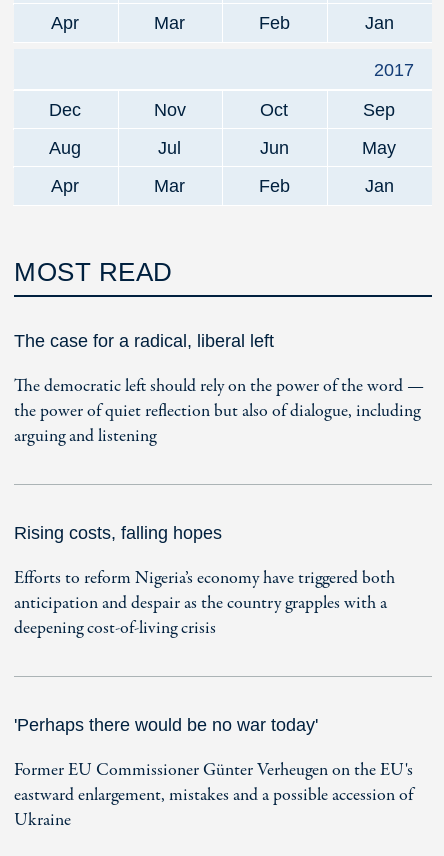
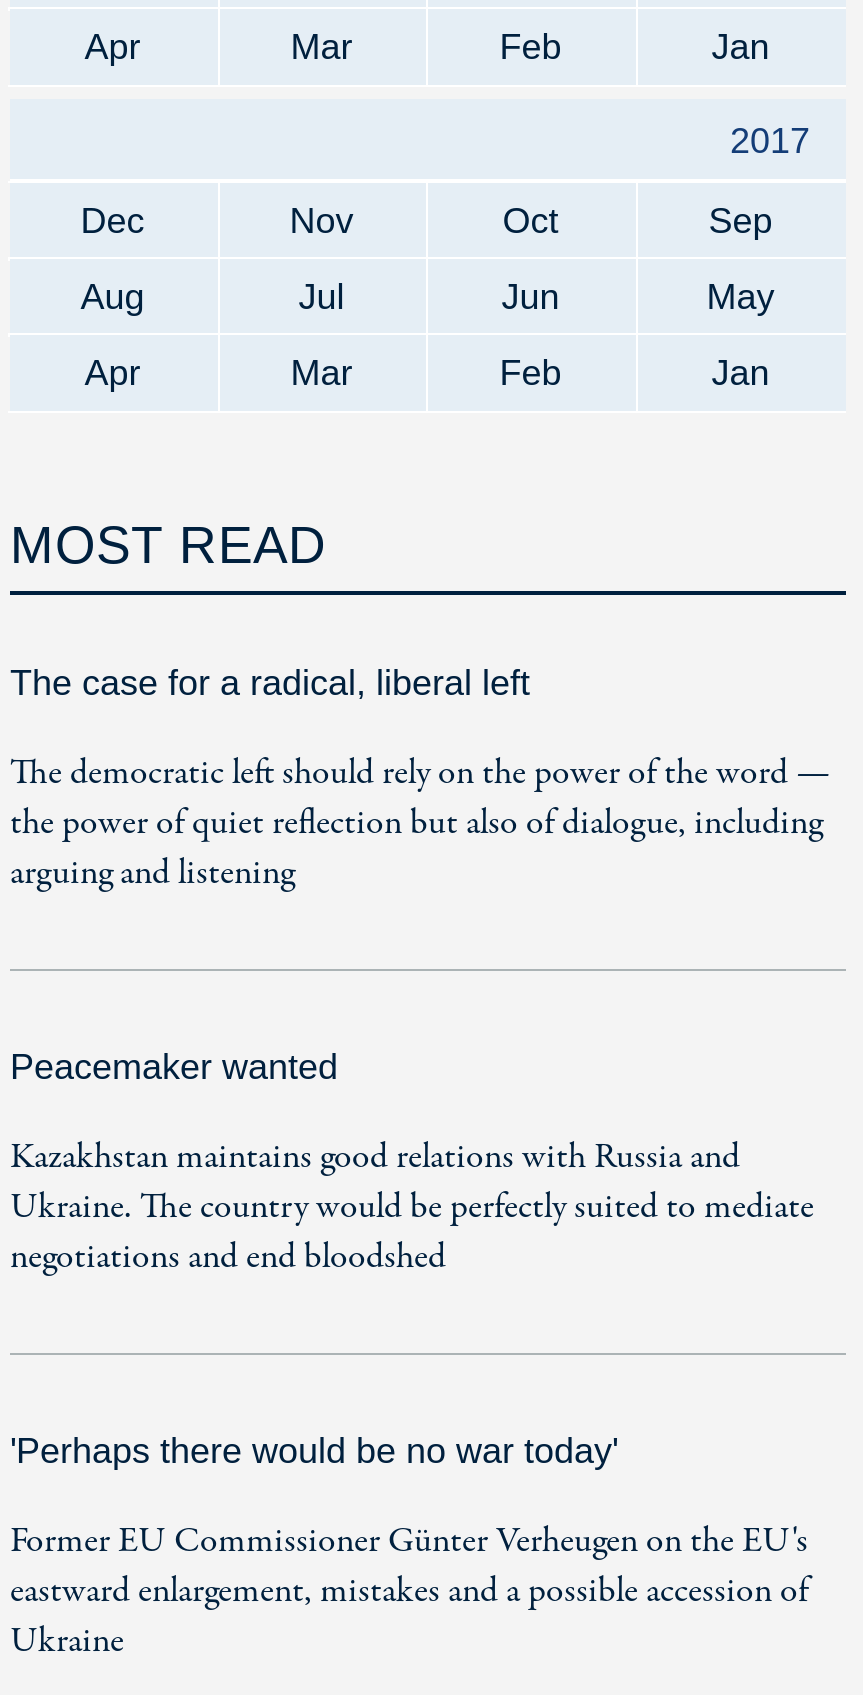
- Rising costs, falling hopes
+ Peacemaker wanted

- Efforts to reform Nigeria’s economy have triggered both
- anticipation and despair as the country grapples with a
- deepening cost-of-living crisis
+ Kazakhstan maintains good relations with Russia and
+ Ukraine. The country would be perfectly suited to mediate
+ negotiations and end bloodshed
